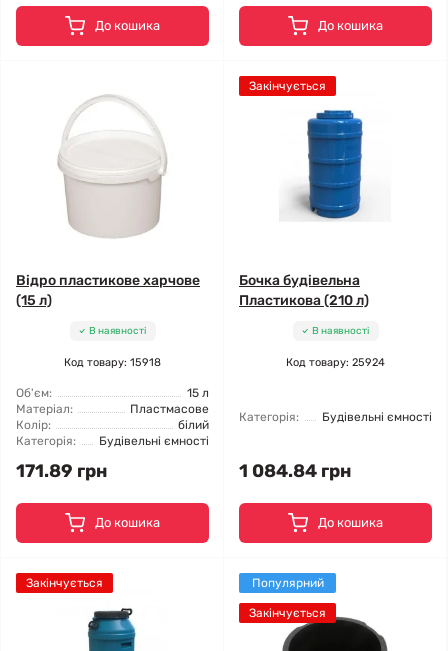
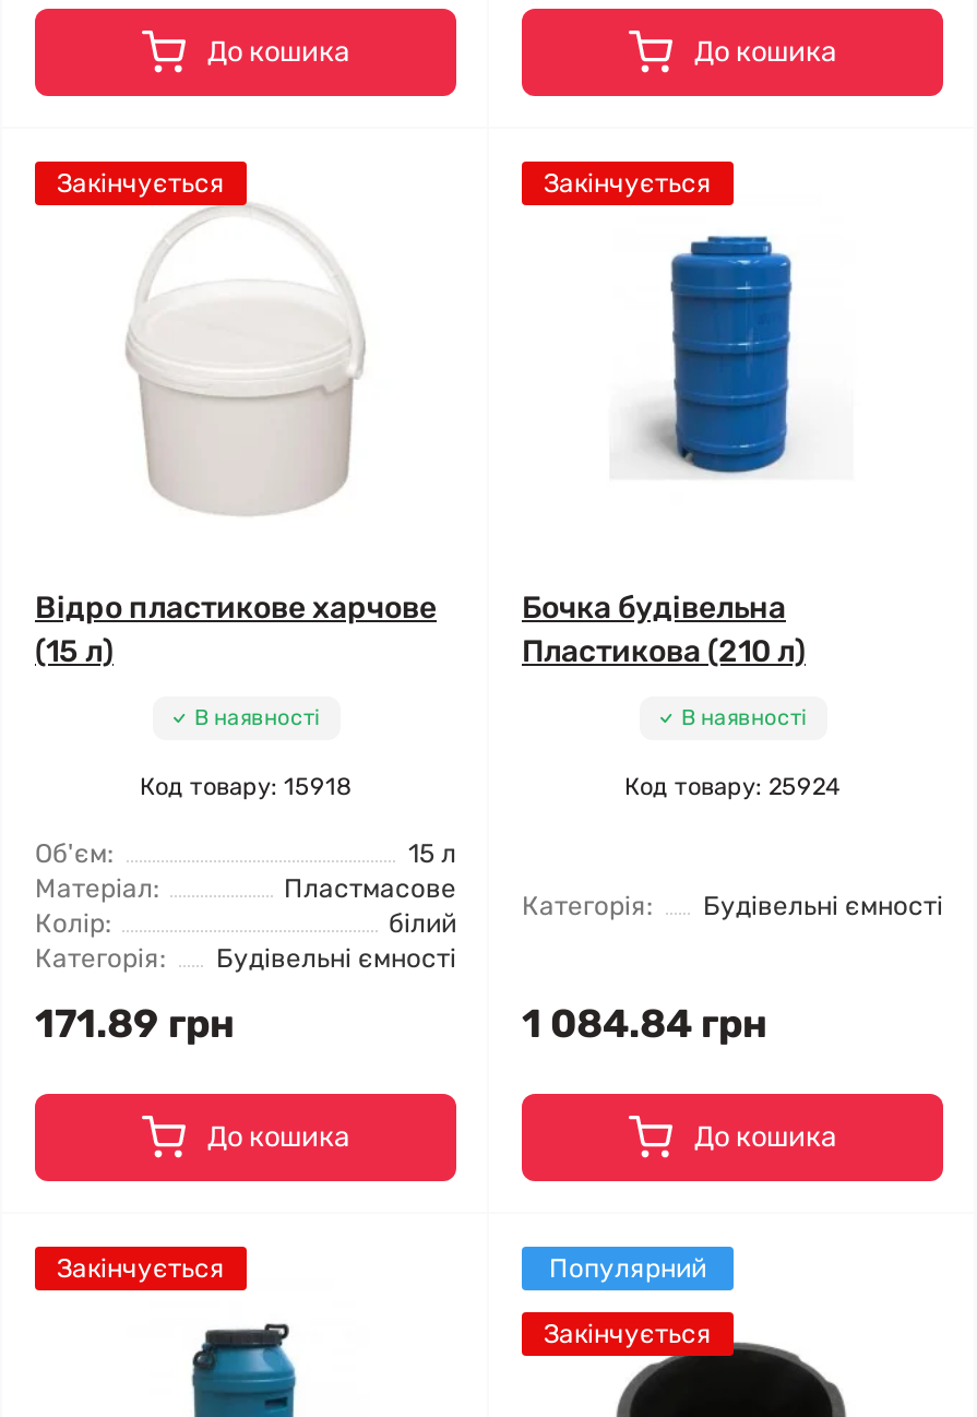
+ Закінчується
